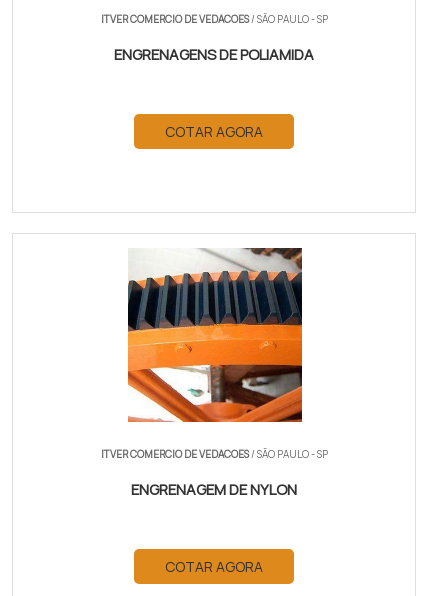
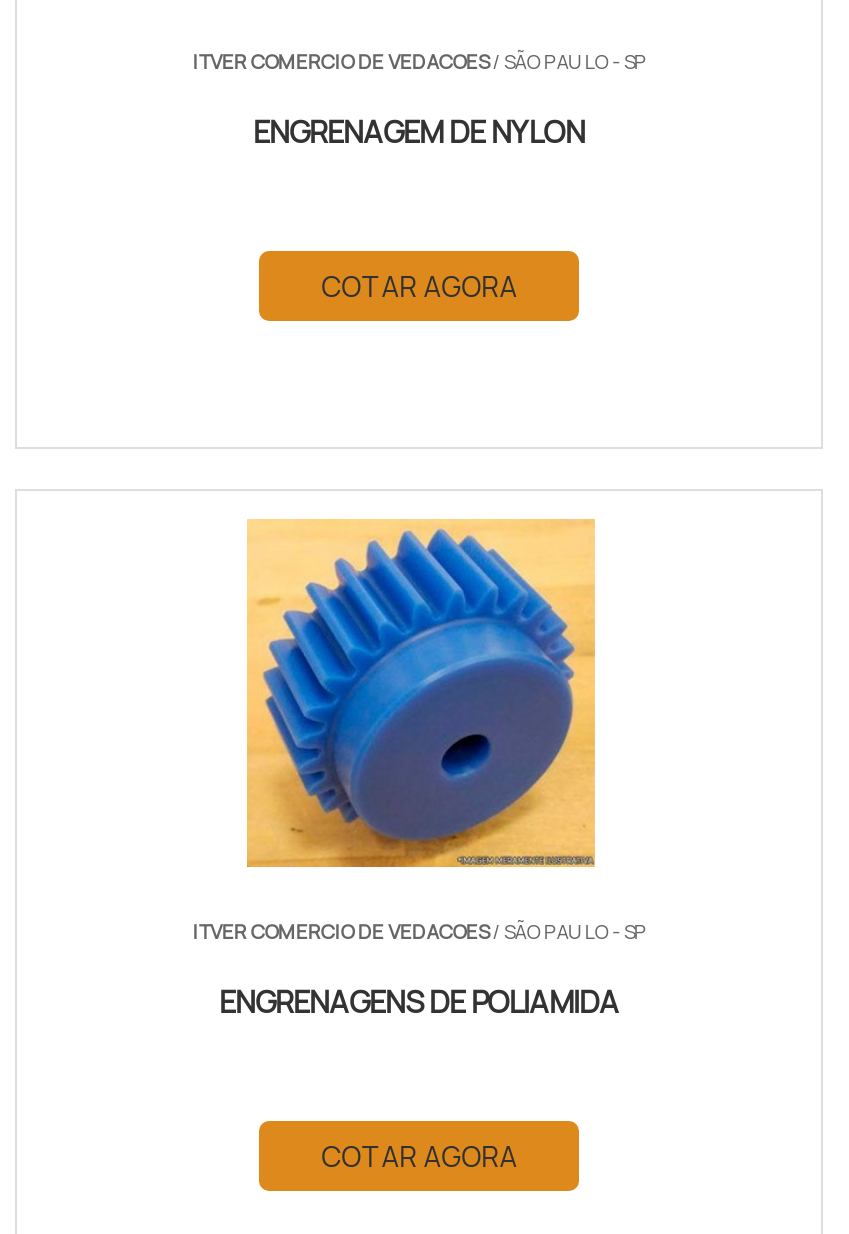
moved down: ENGRENAGENS DE POLIAMIDA

- [image]
+ [image]

moved up: ENGRENAGEM DE NYLON
